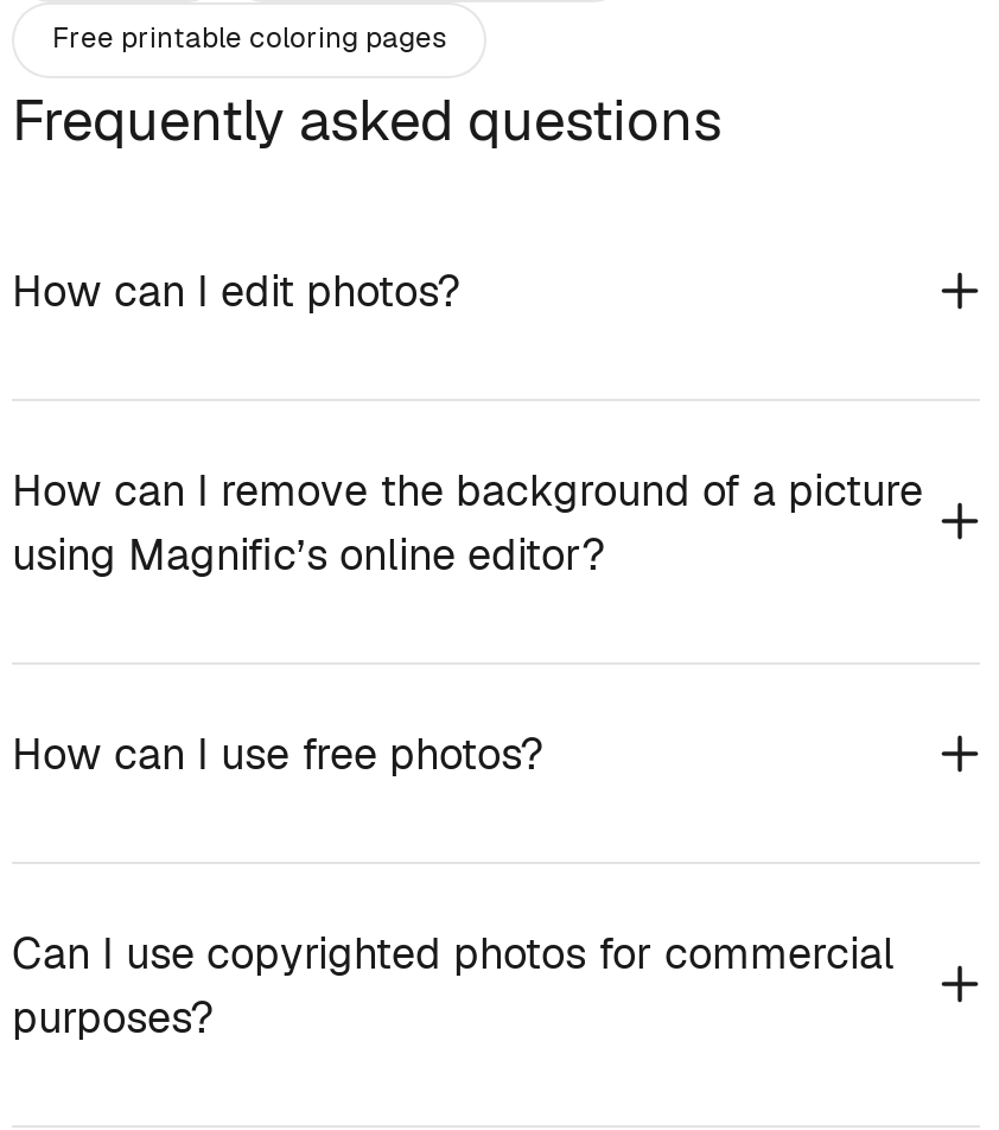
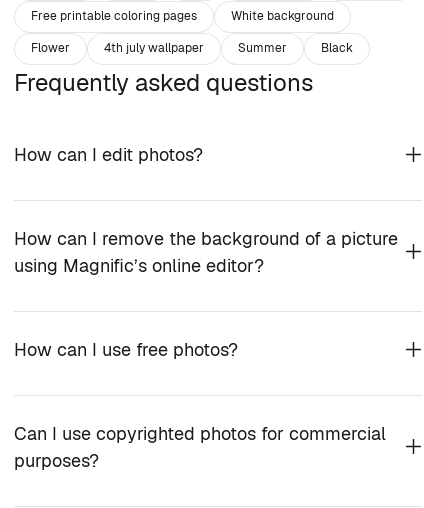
+ White background
+ Flower
+ 4th july wallpaper
+ Summer
+ Black
